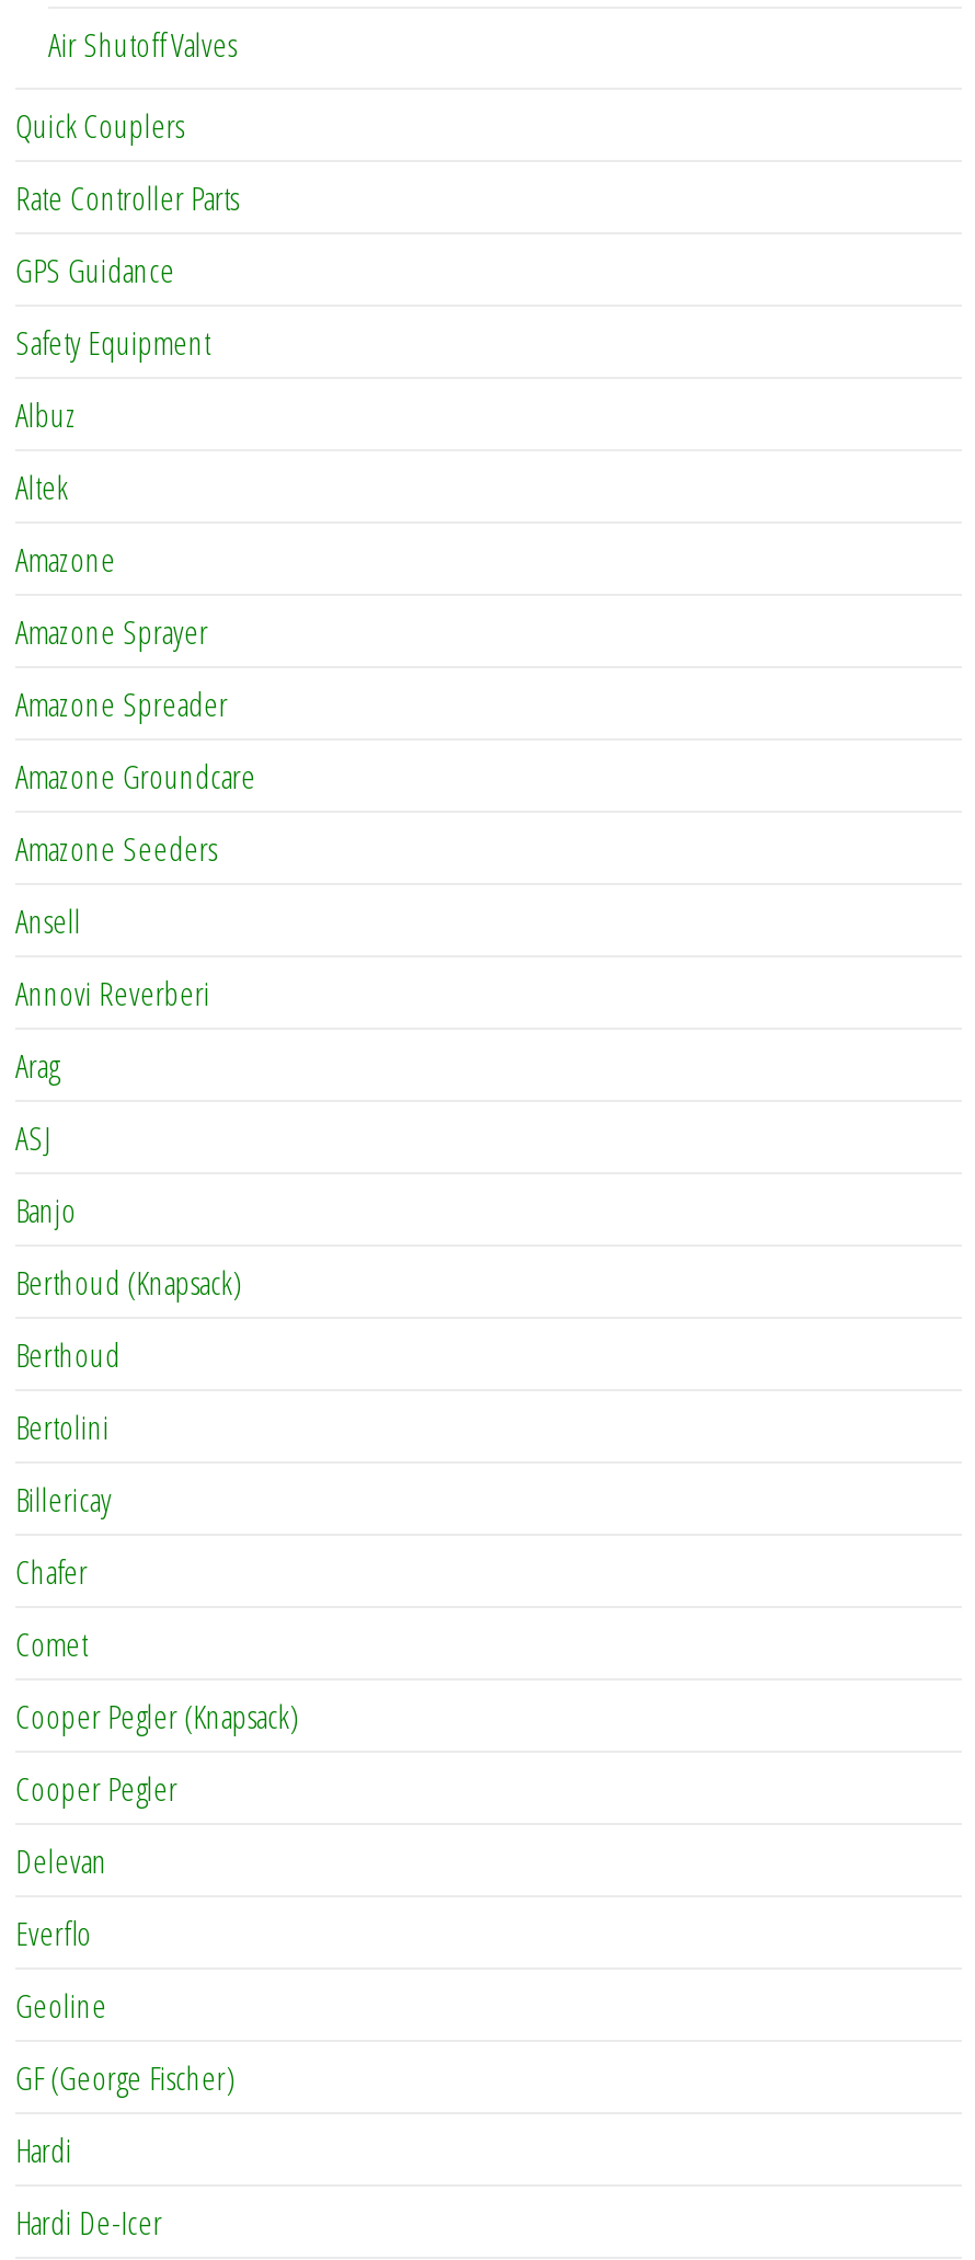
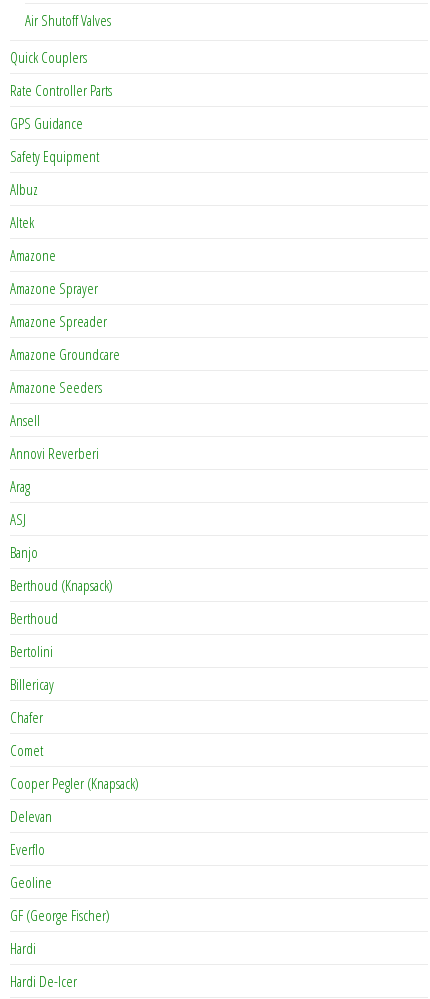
- Cooper Pegler
